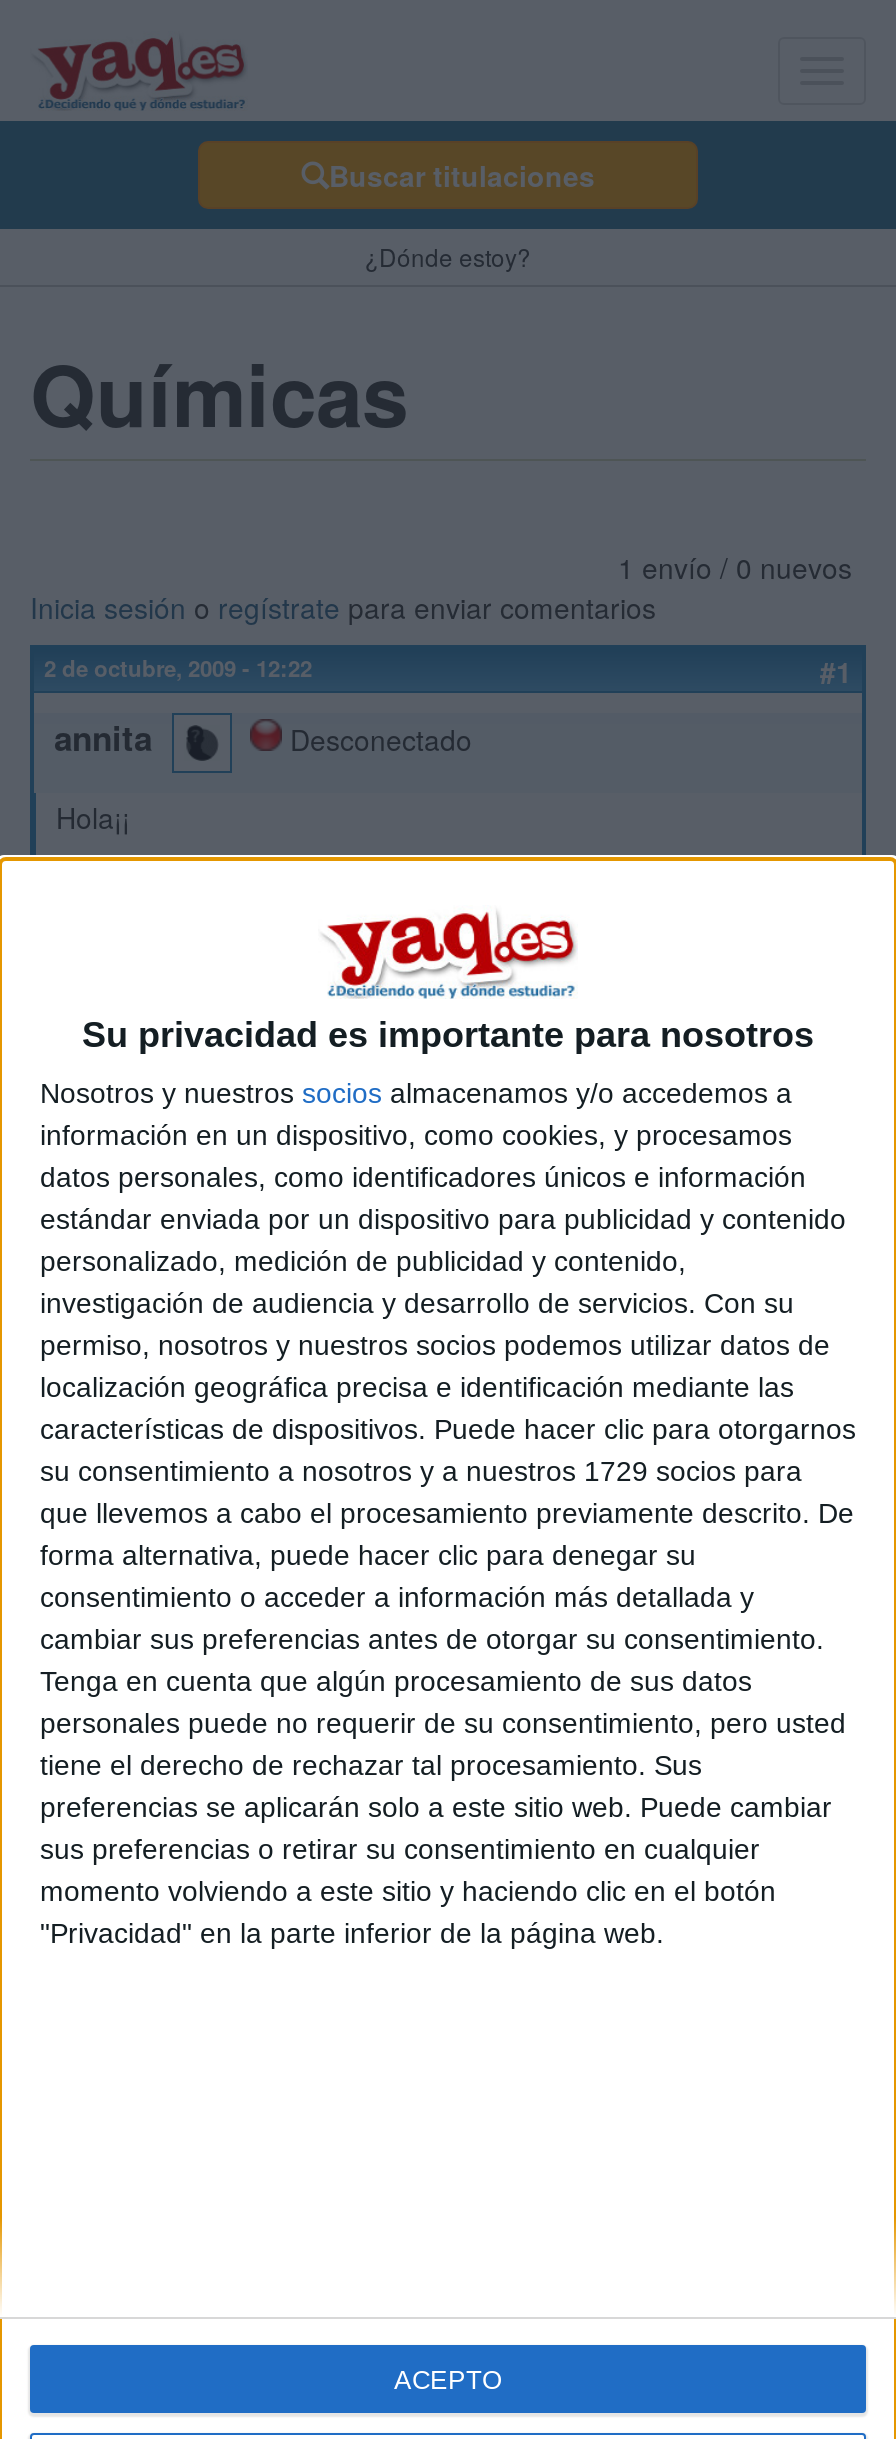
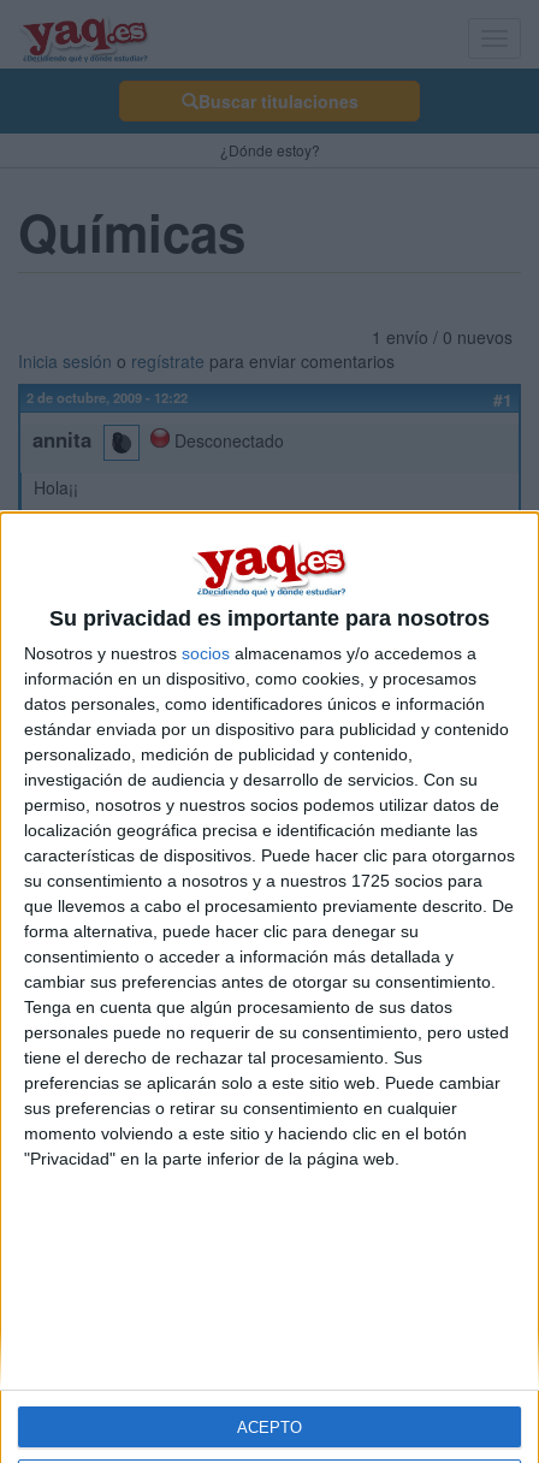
- su consentimiento a nosotros y a nuestros 1729 socios para
+ su consentimiento a nosotros y a nuestros 1725 socios para
